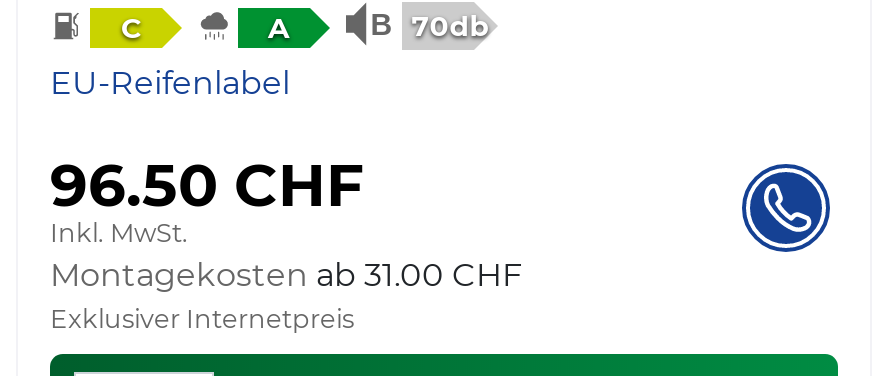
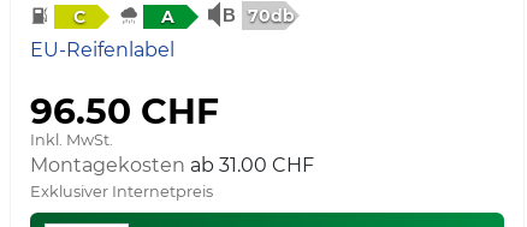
- [image]
